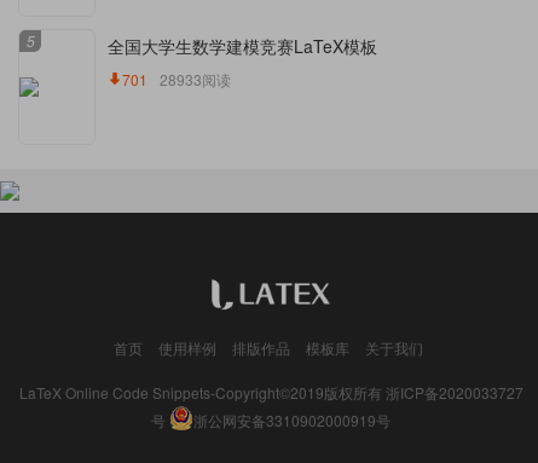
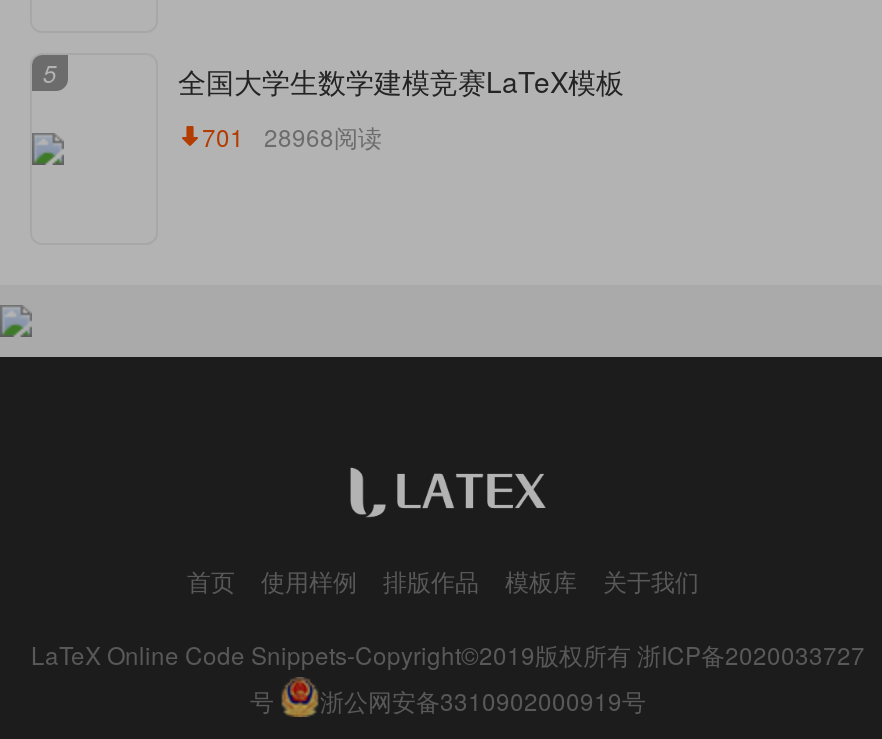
- 701 28933阅读
+ 701 28968阅读
